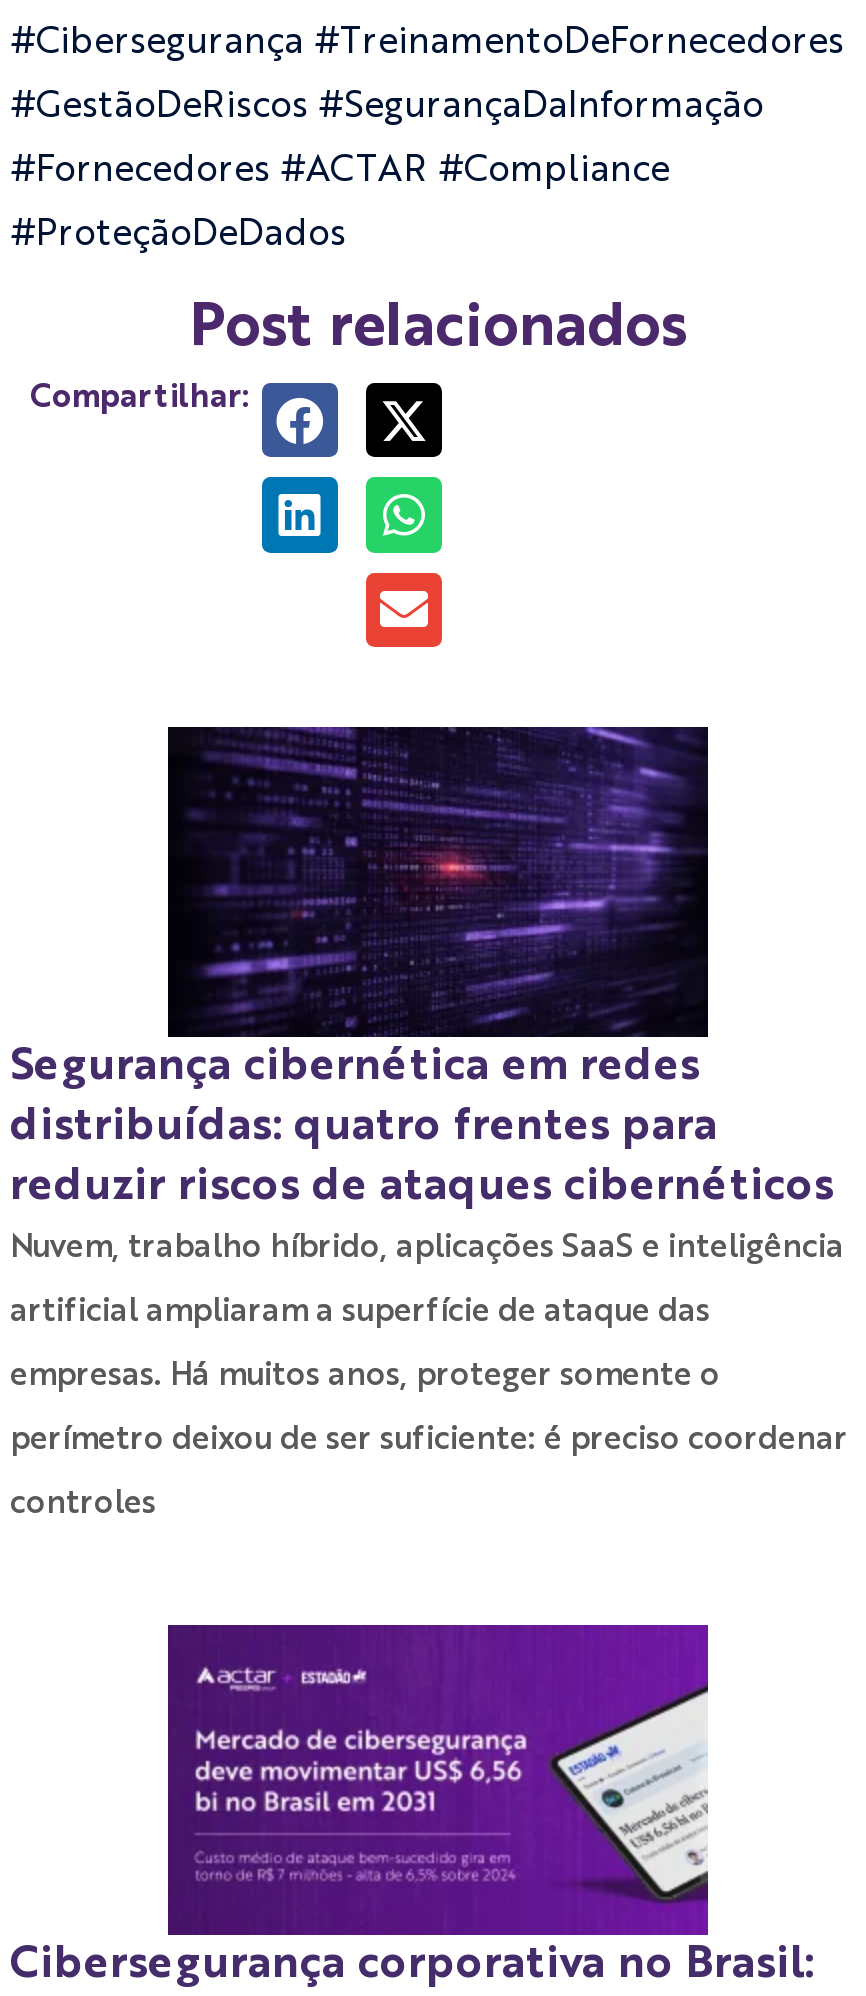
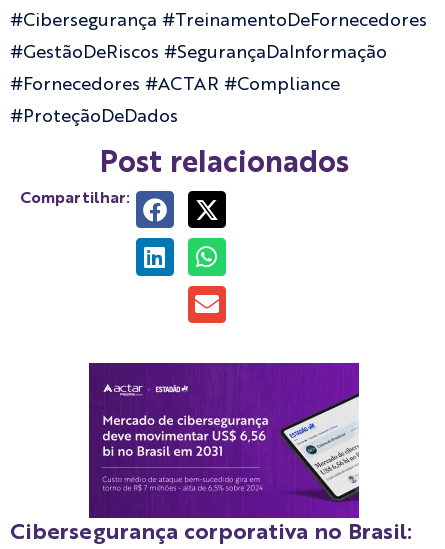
- [image]
- Segurança cibernética em redes
- distribuídas: quatro frentes para
- reduzir riscos de ataques cibernéticos
- Nuvem, trabalho híbrido, aplicações SaaS e inteligência
- artificial ampliaram a superfície de ataque das
- empresas. Há muitos anos, proteger somente o
- perímetro deixou de ser suficiente: é preciso coordenar
- controles
